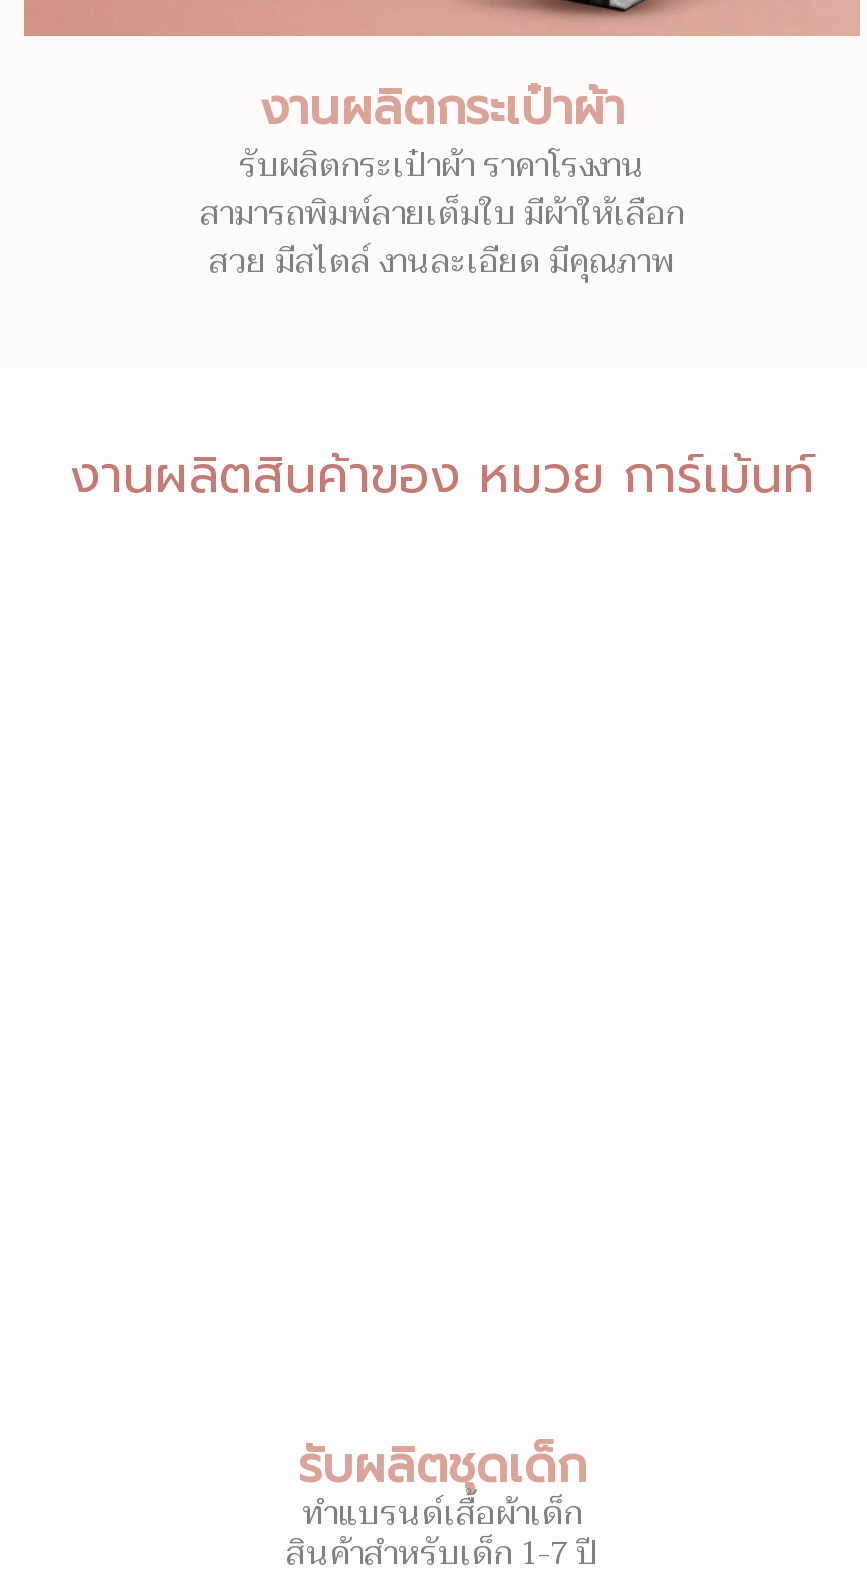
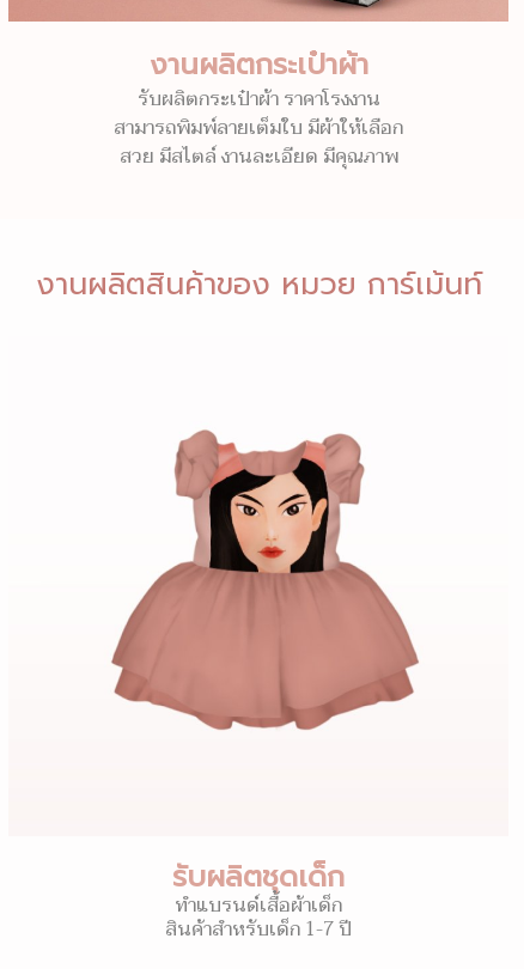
+ [image]
